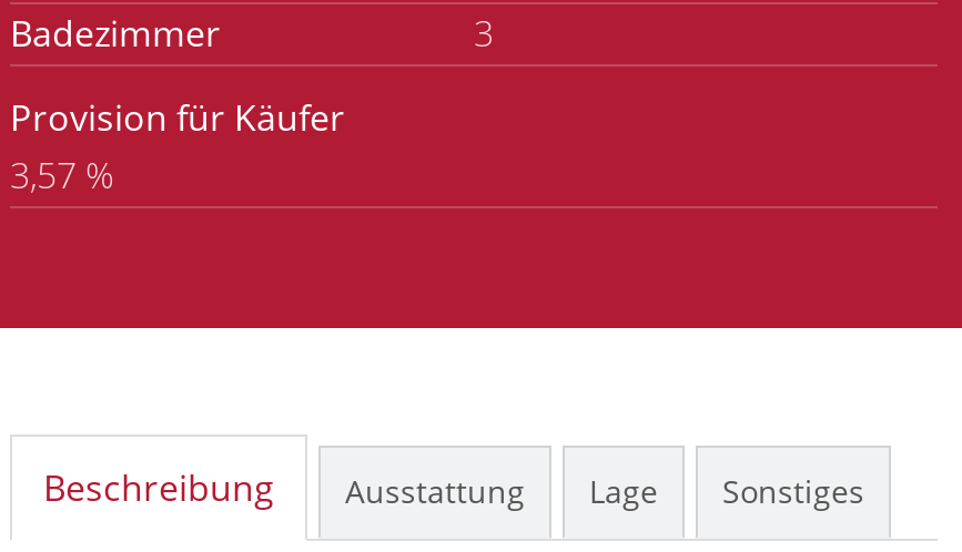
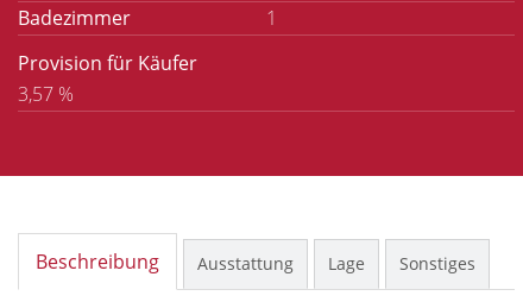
- 3
+ 1
